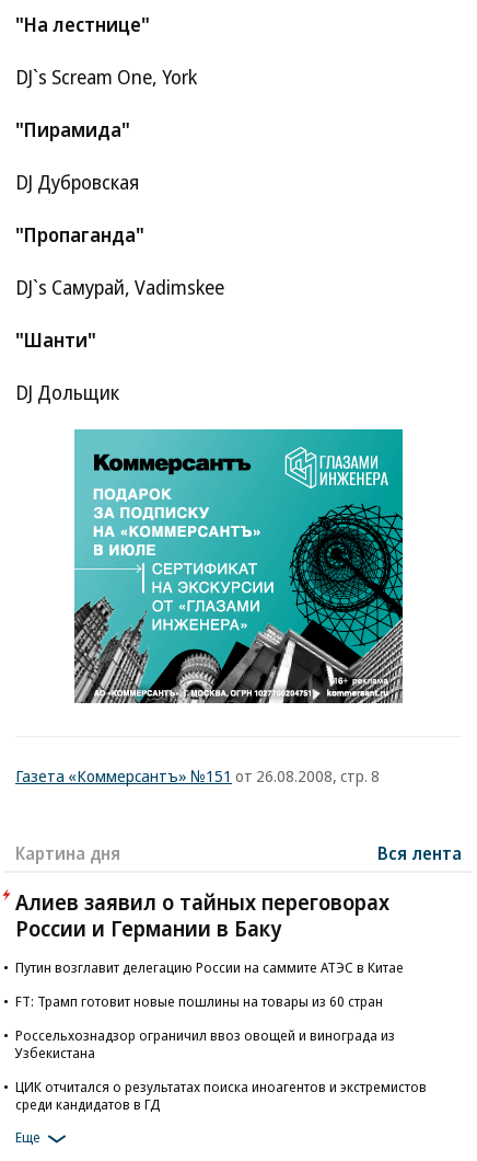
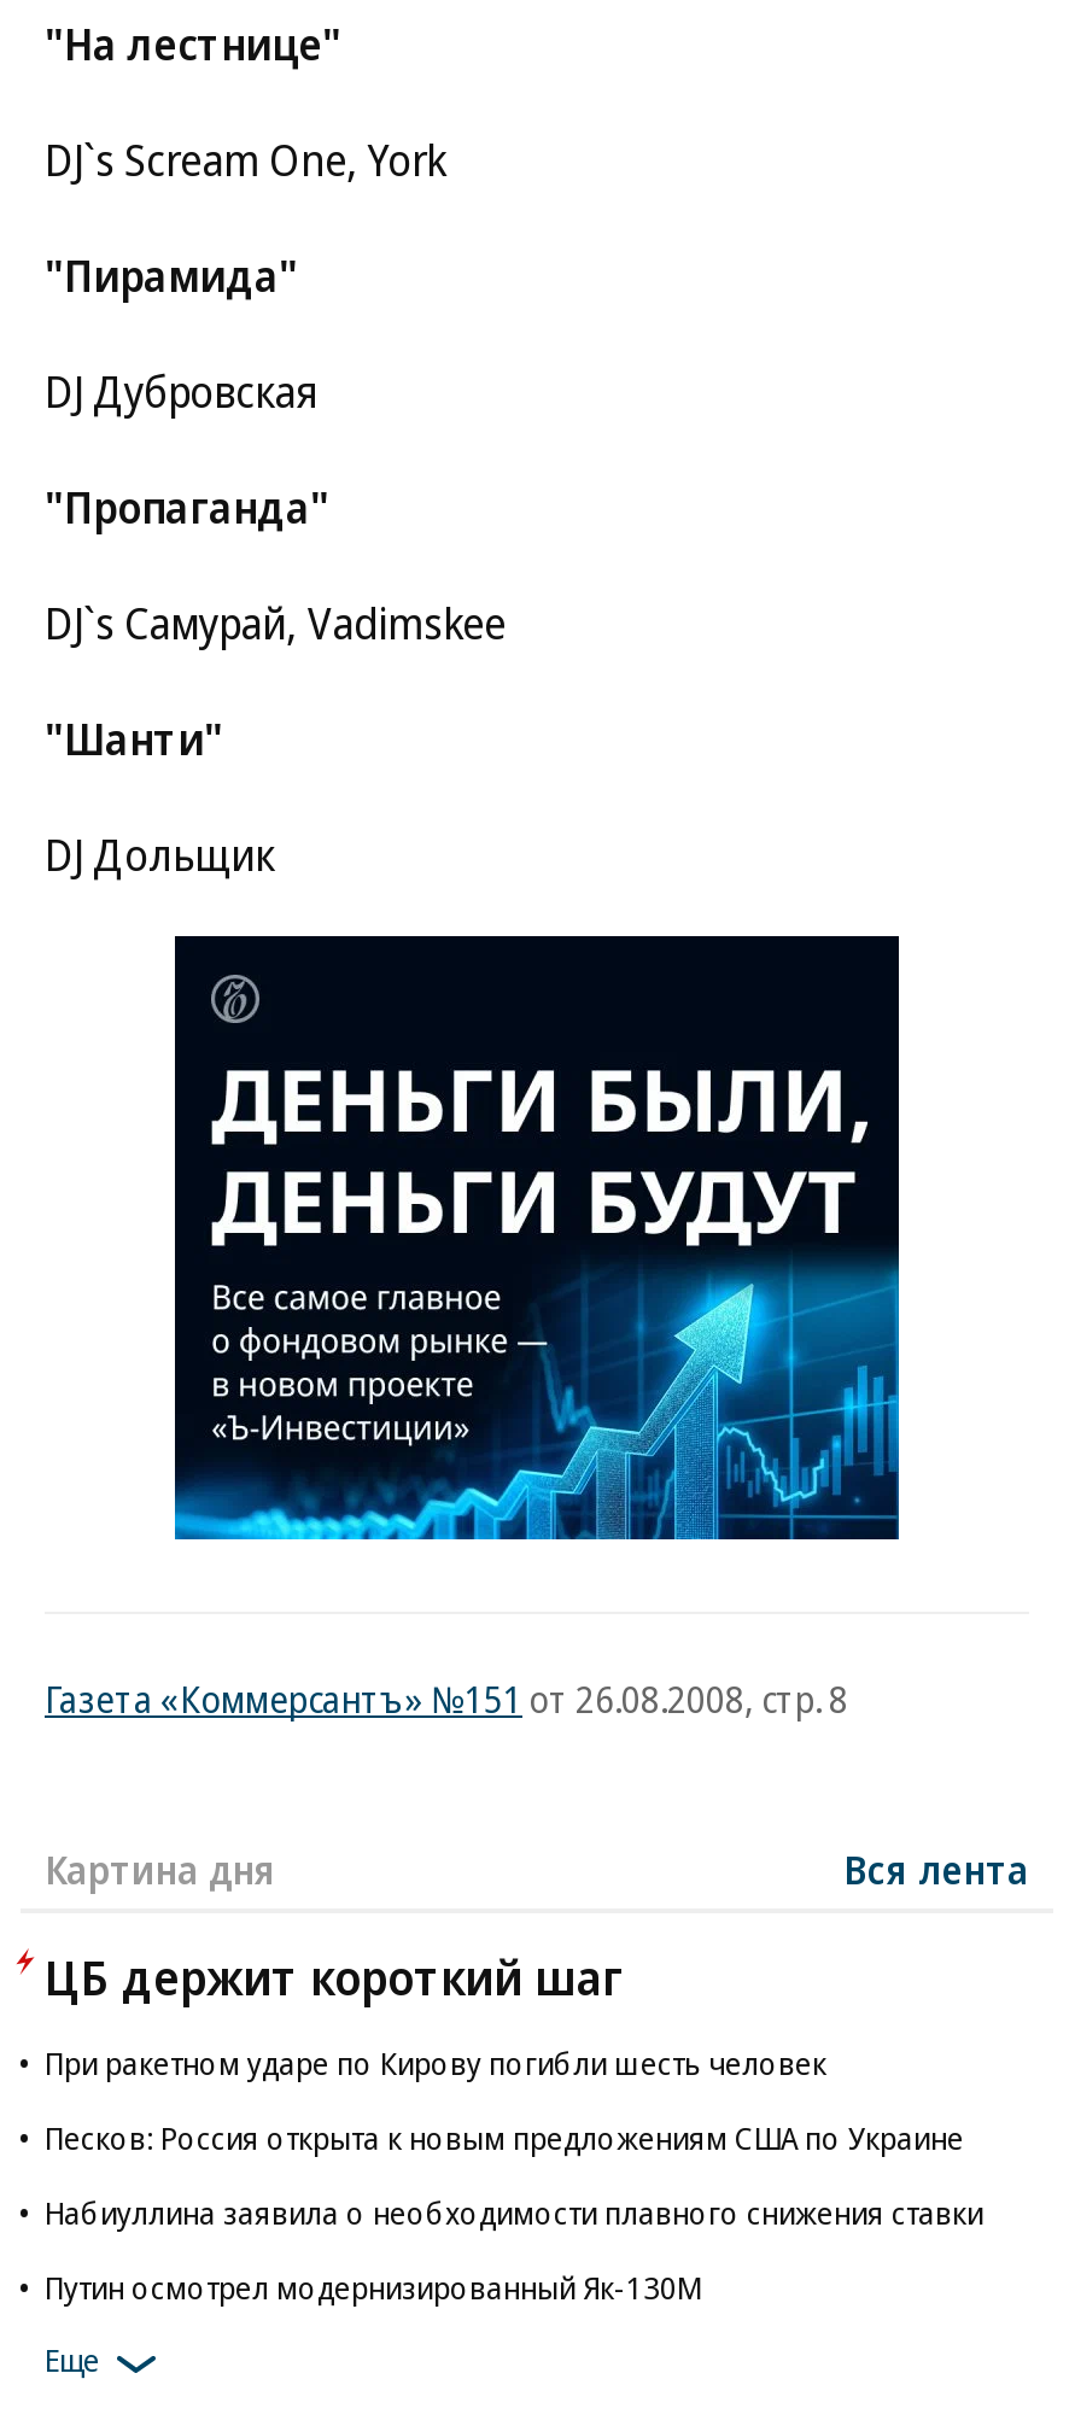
- [image]
+ [image]

- Алиев заявил о тайных переговорах
- России и Германии в Баку
+ ЦБ держит короткий шаг

- Путин возглавит делегацию России на саммите АТЭС в Китае
+ При ракетном ударе по Кирову погибли шесть человек

- FT: Трамп готовит новые пошлины на товары из 60 стран
+ Песков: Россия открыта к новым предложениям США по Украине

- Россельхознадзор ограничил ввоз овощей и винограда из
- Узбекистана
+ Набиуллина заявила о необходимости плавного снижения ставки

- ЦИК отчитался о результатах поиска иноагентов и экстремистов
- среди кандидатов в ГД
+ Путин осмотрел модернизированный Як-130М
